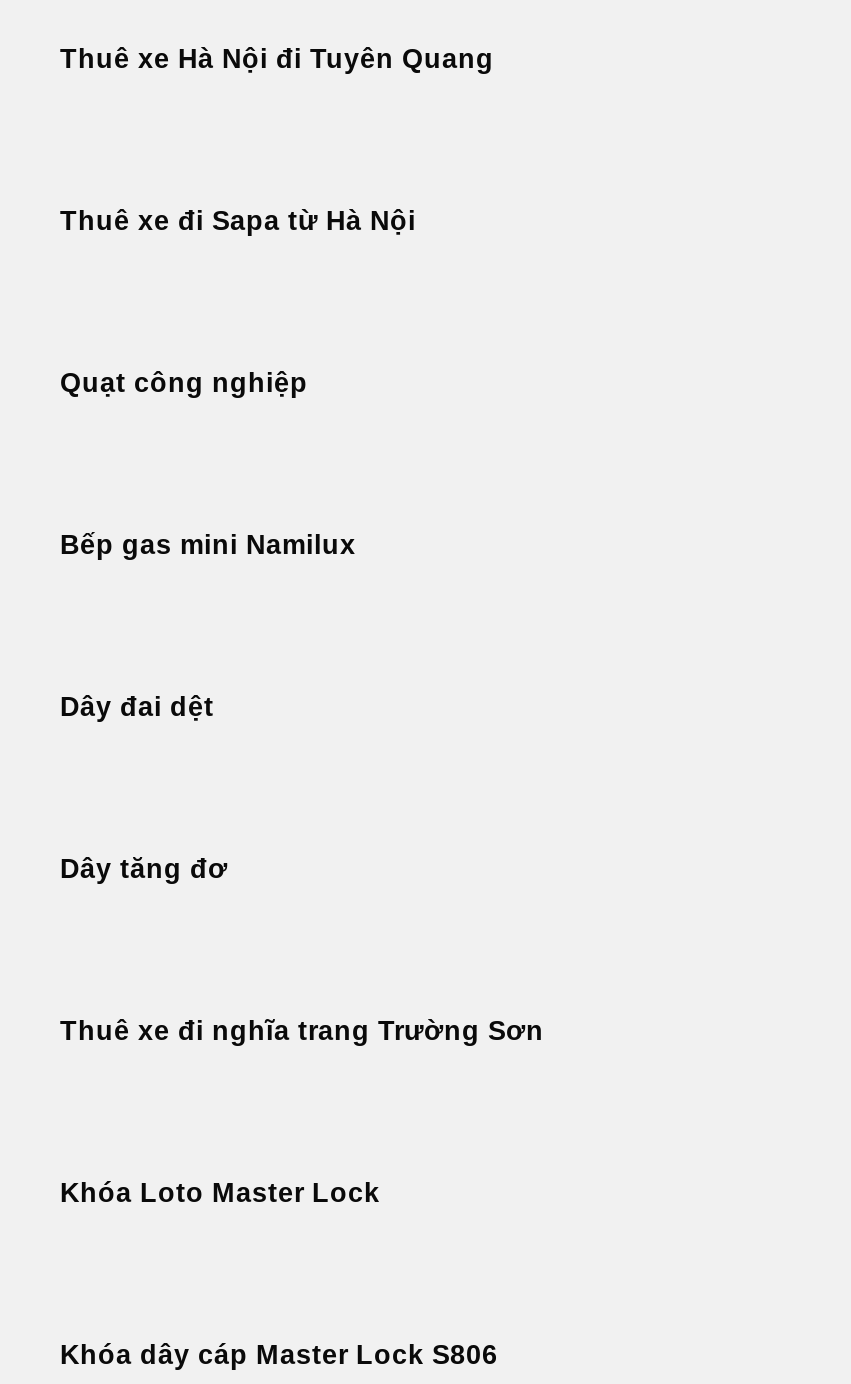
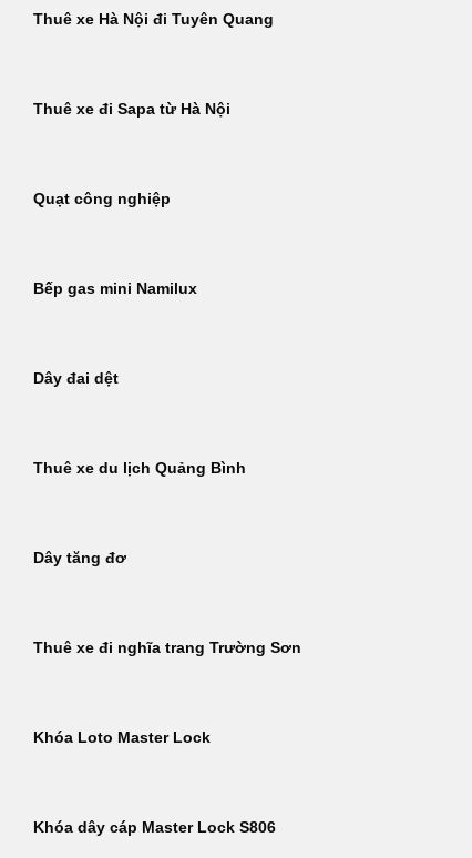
+ Thuê xe du lịch Quảng Bình
